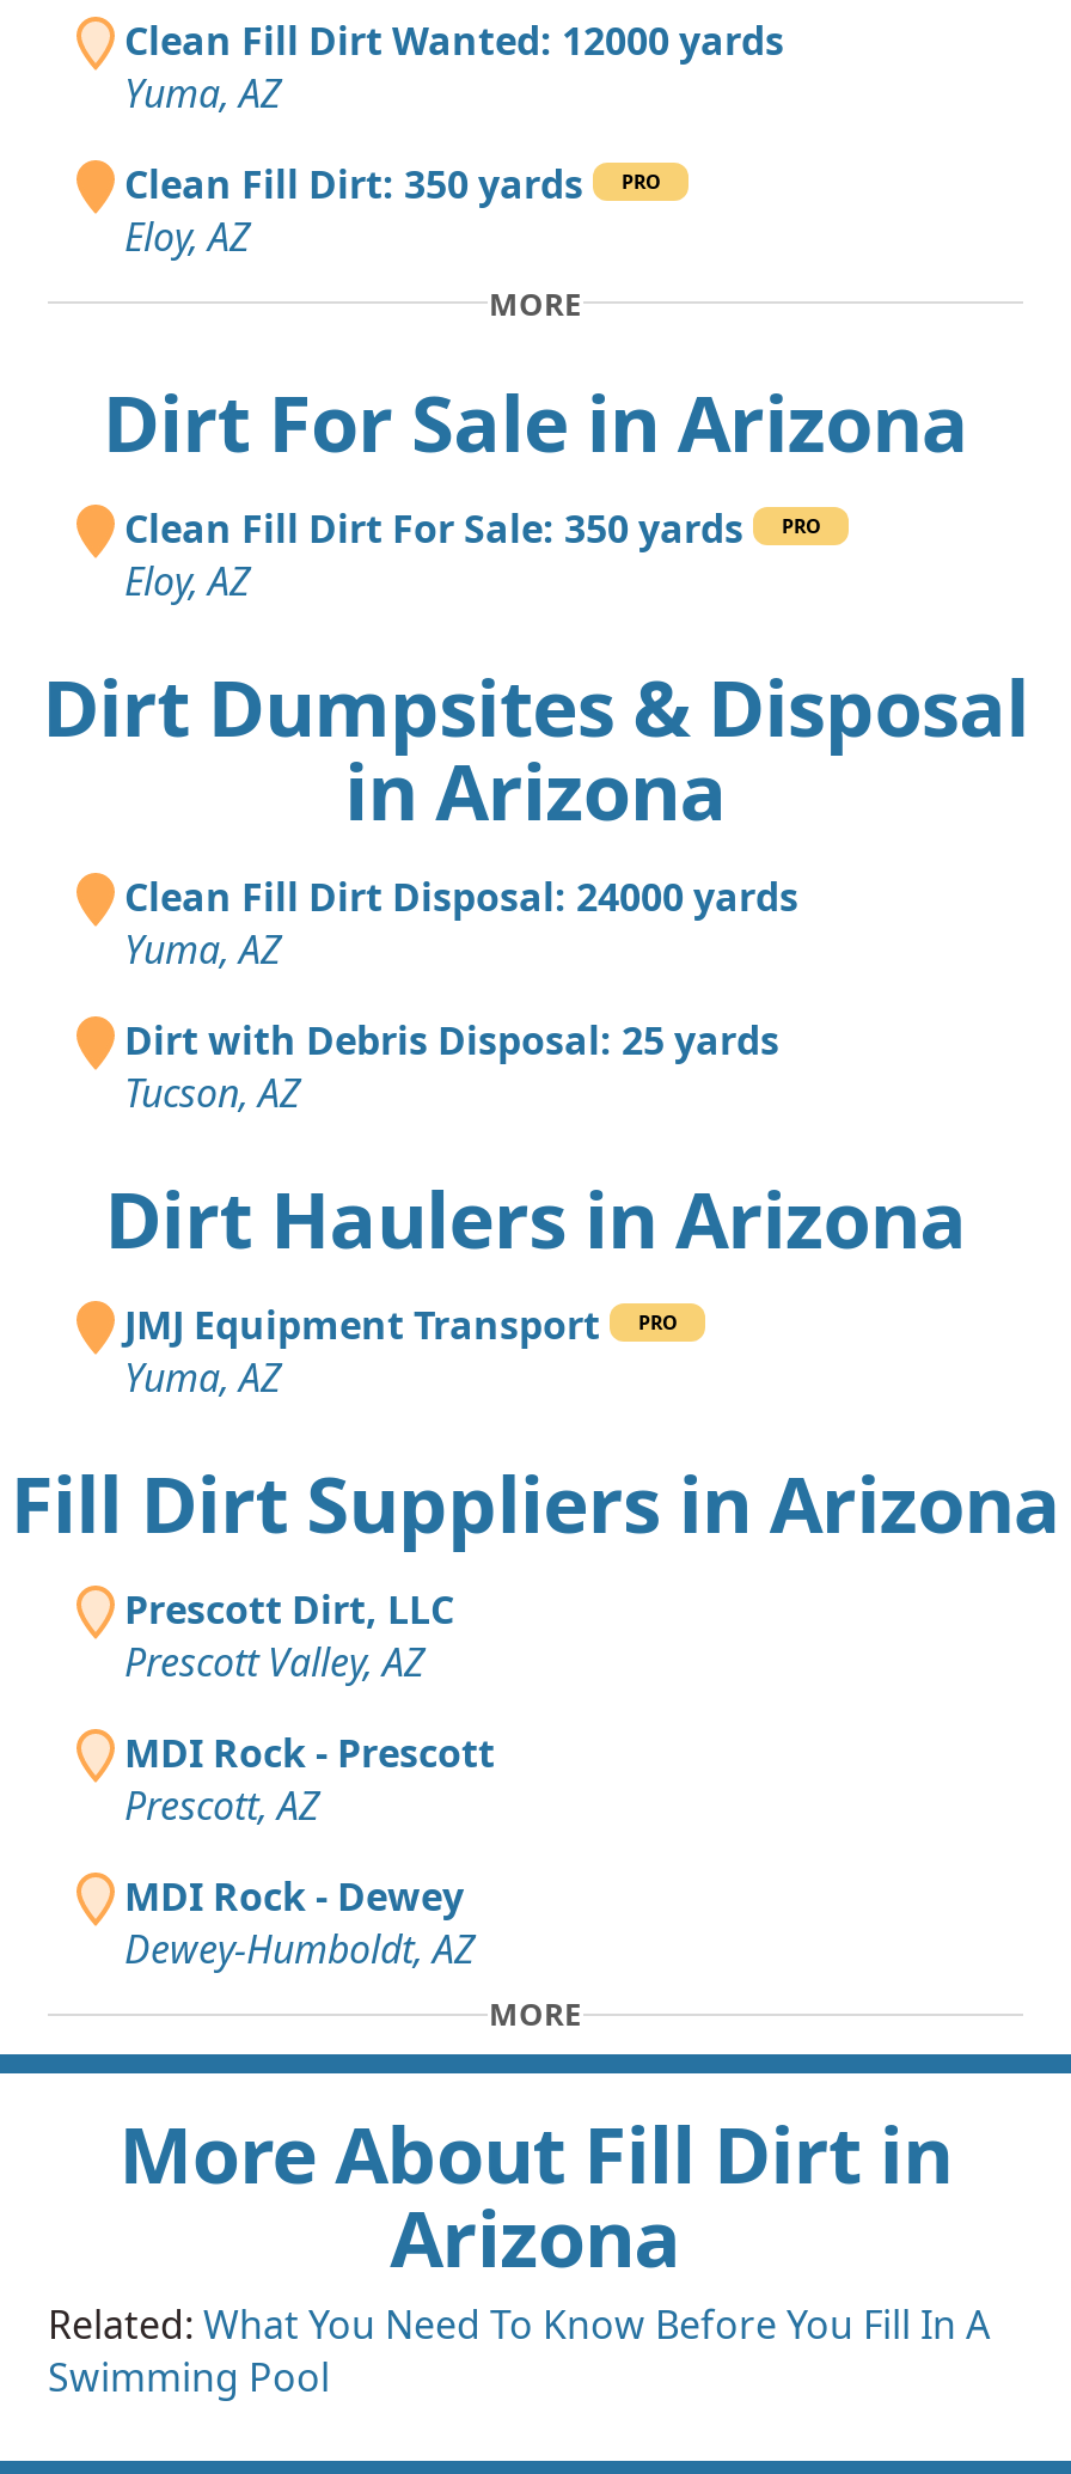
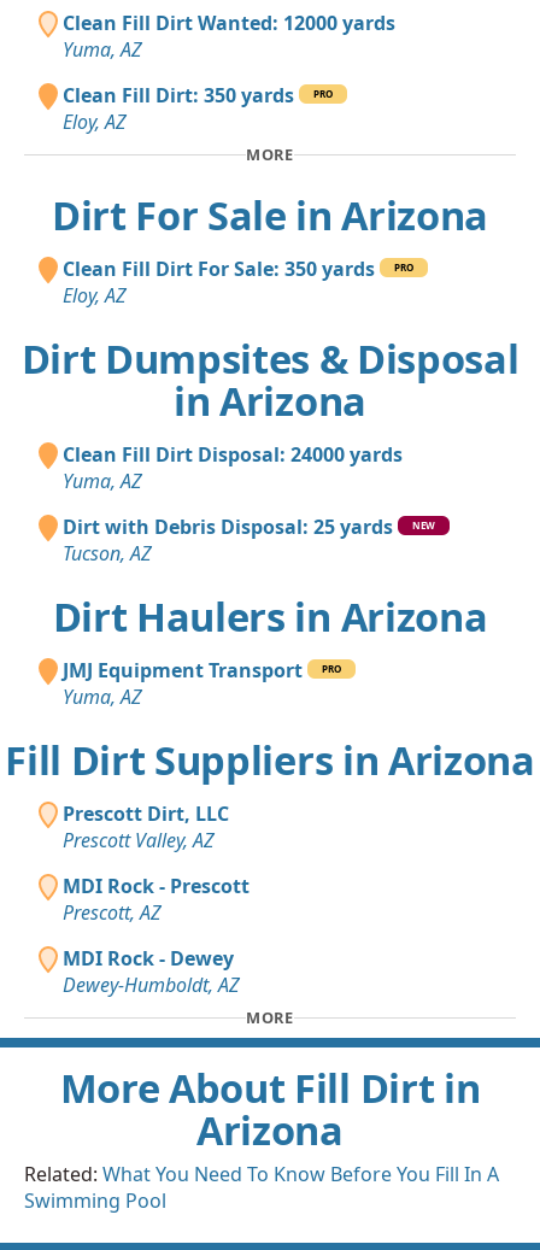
+ NEW
